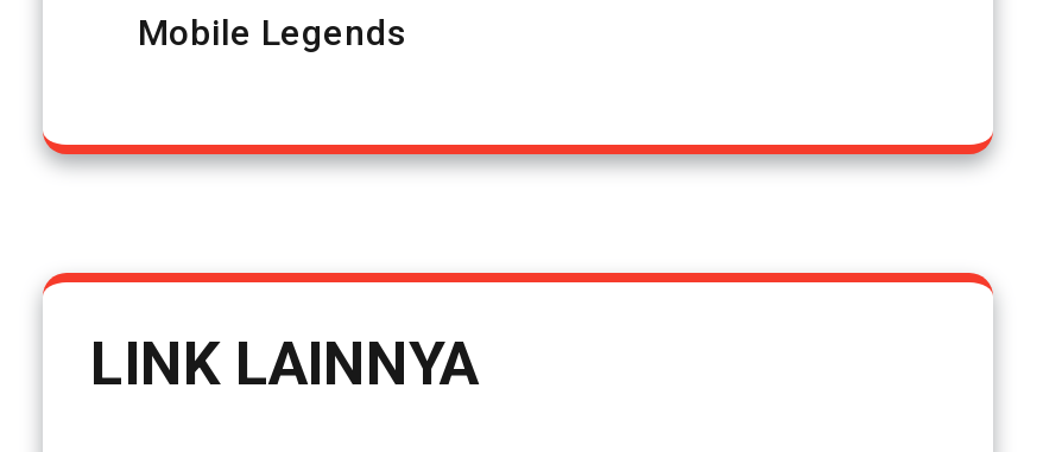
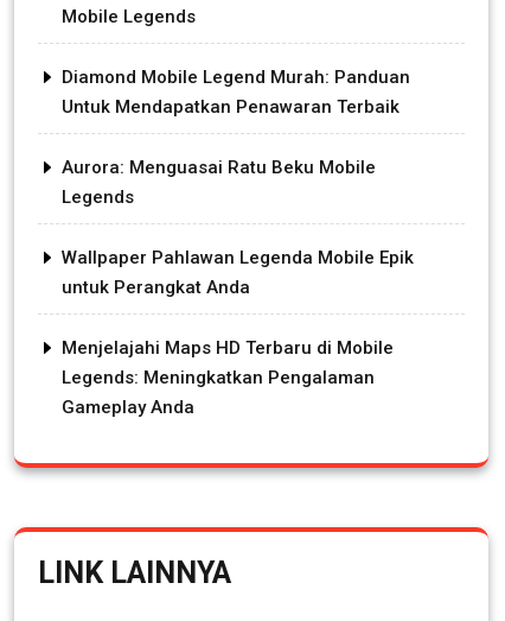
+ Diamond Mobile Legend Murah: Panduan
+ Untuk Mendapatkan Penawaran Terbaik
+ Aurora: Menguasai Ratu Beku Mobile
+ Legends
+ Wallpaper Pahlawan Legenda Mobile Epik
+ untuk Perangkat Anda
+ Menjelajahi Maps HD Terbaru di Mobile
+ Legends: Meningkatkan Pengalaman
+ Gameplay Anda
